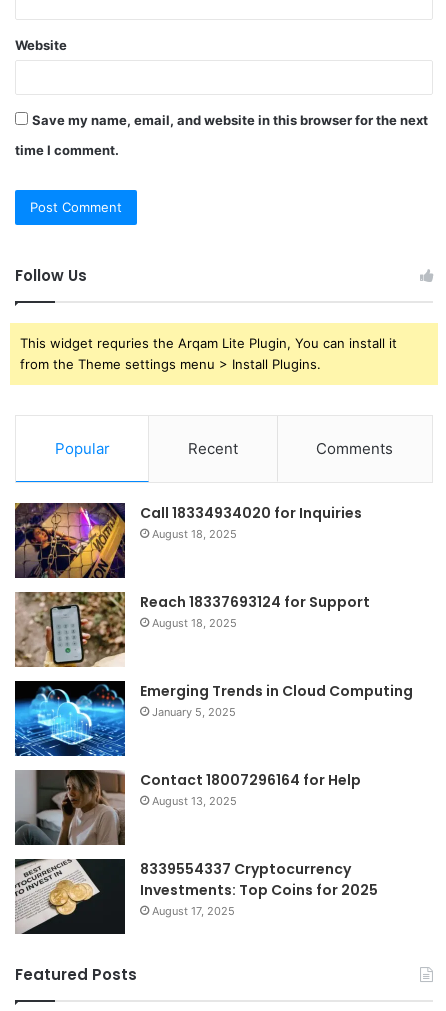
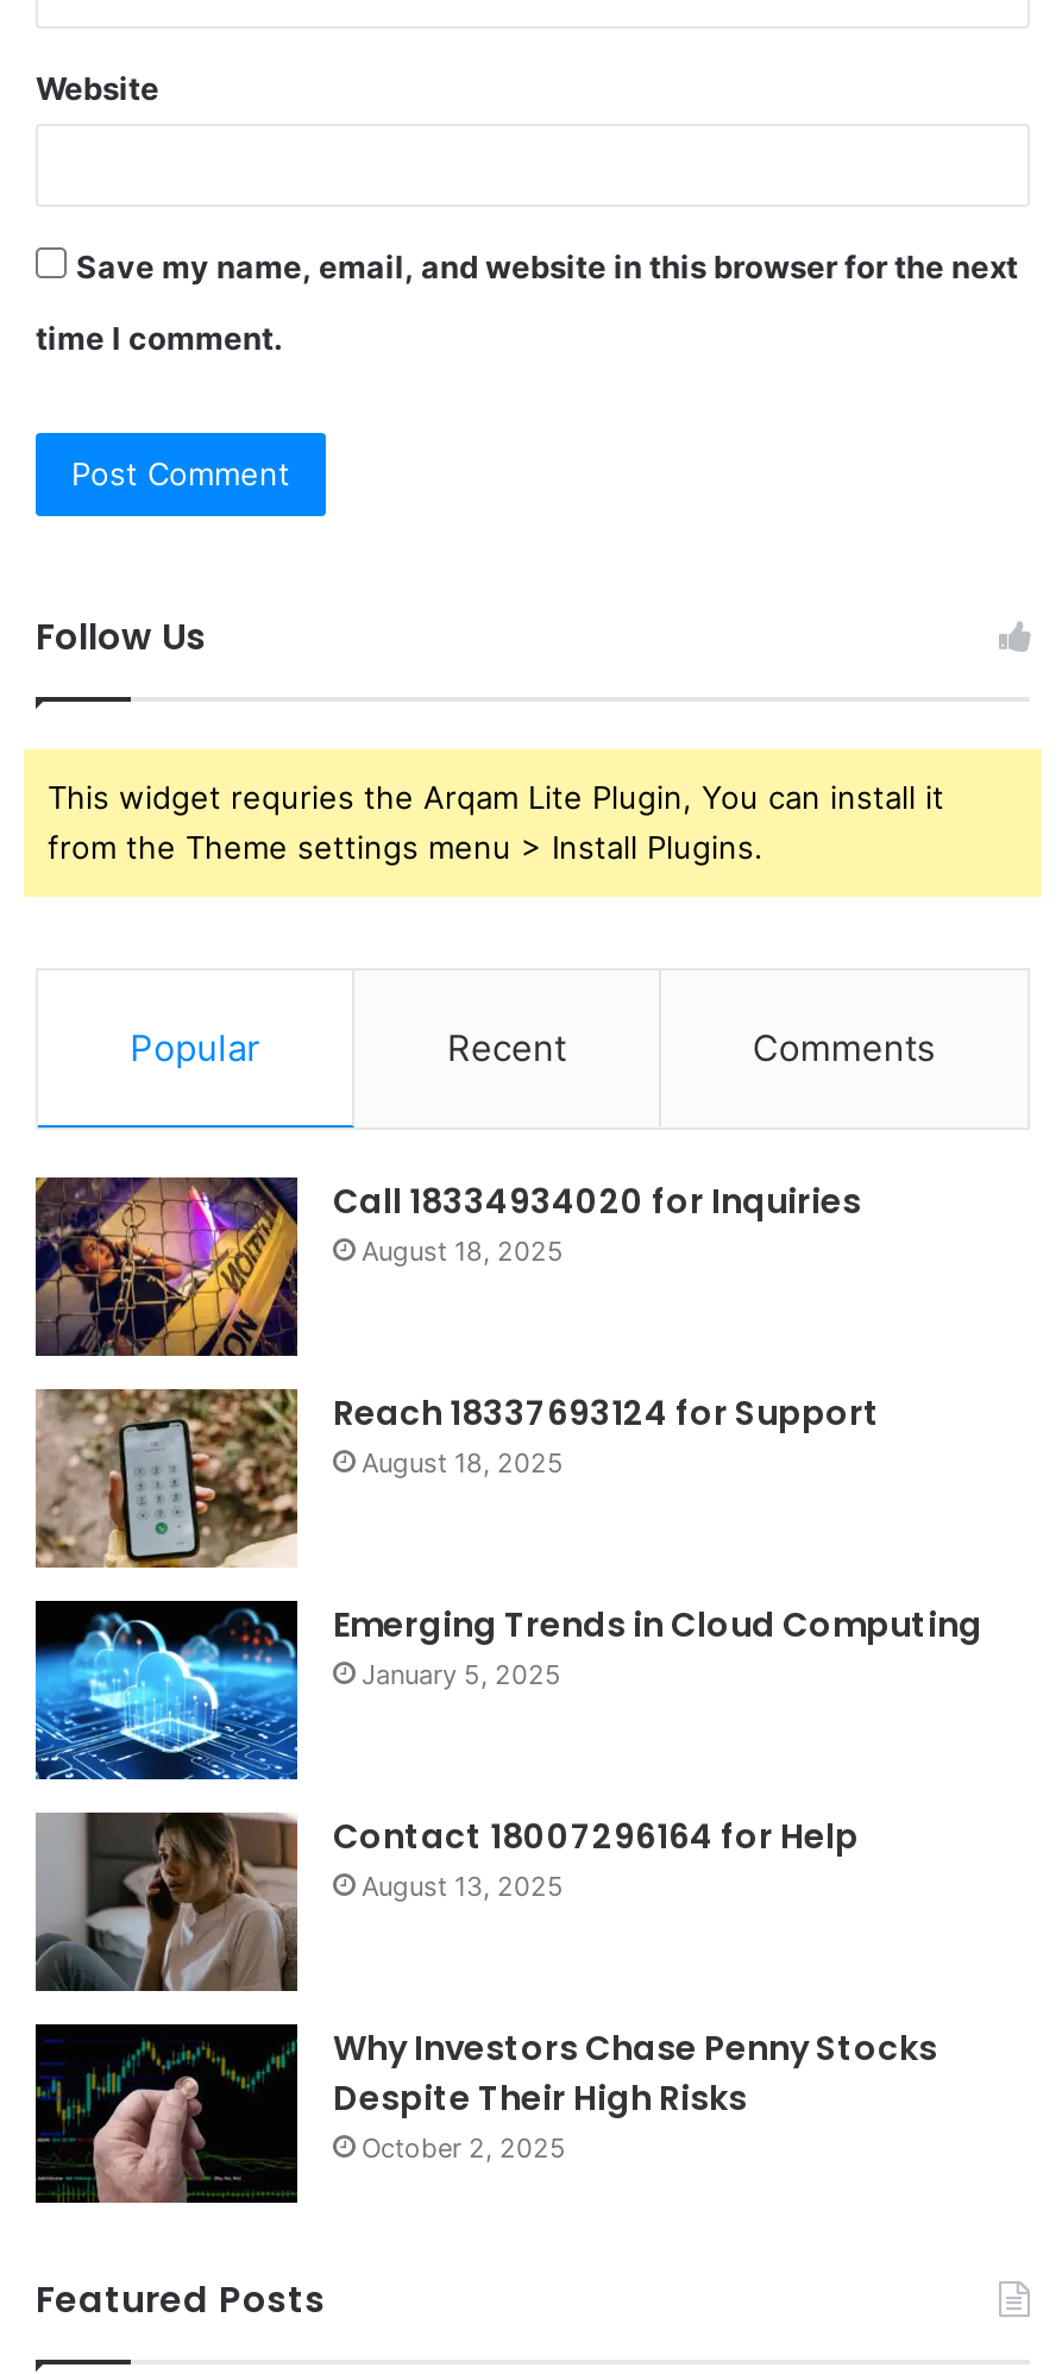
- [image]
- 8339554337 Cryptocurrency
- Investments: Top Coins for 2025
- August 17, 2025
+ [image]
+ Why Investors Chase Penny Stocks
+ Despite Their High Risks
+ October 2, 2025
